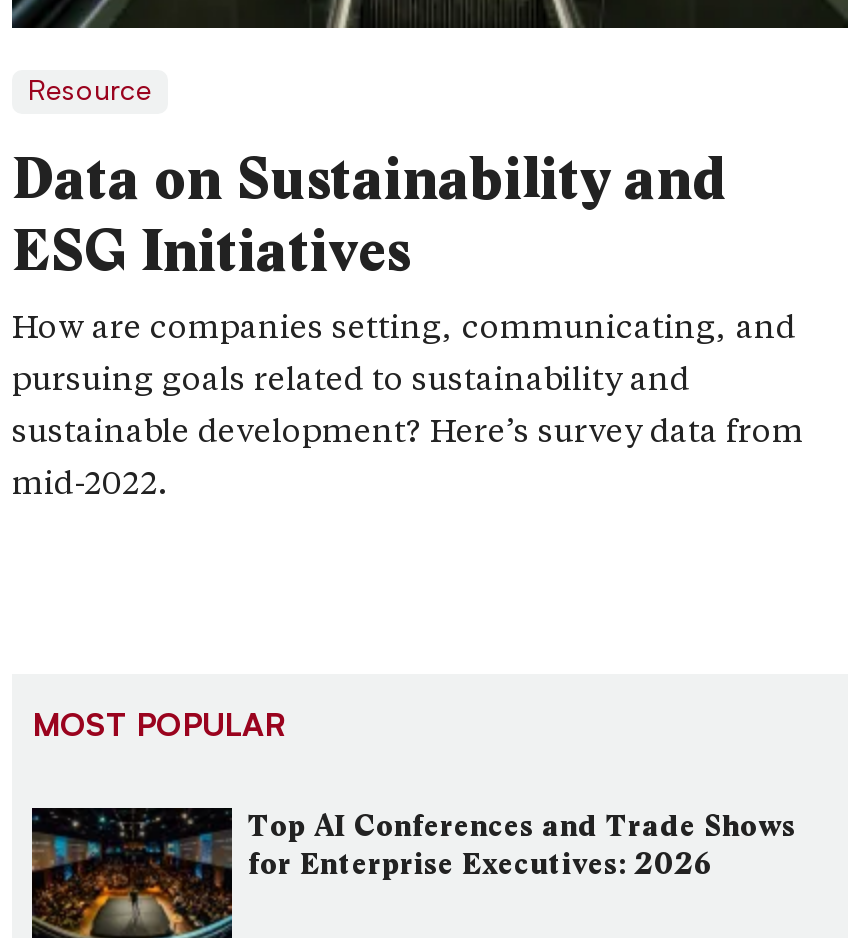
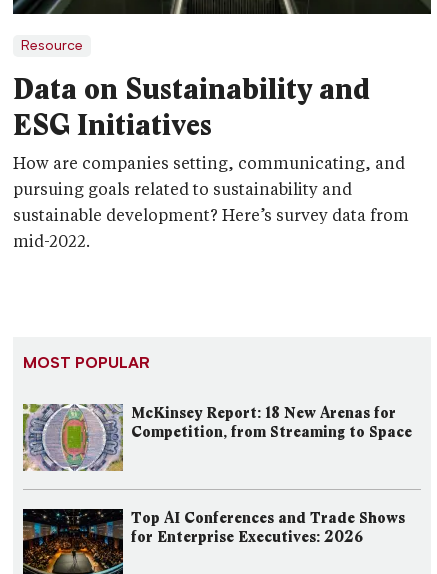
+ [image]
+ McKinsey Report: 18 New Arenas for
+ Competition, from Streaming to Space
